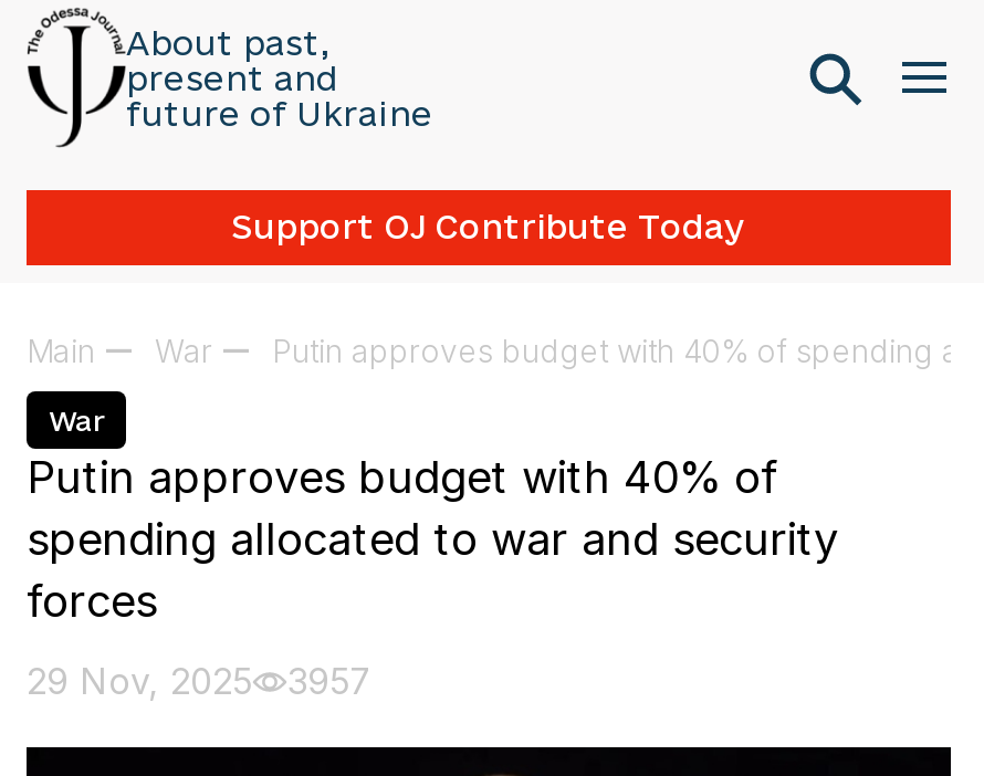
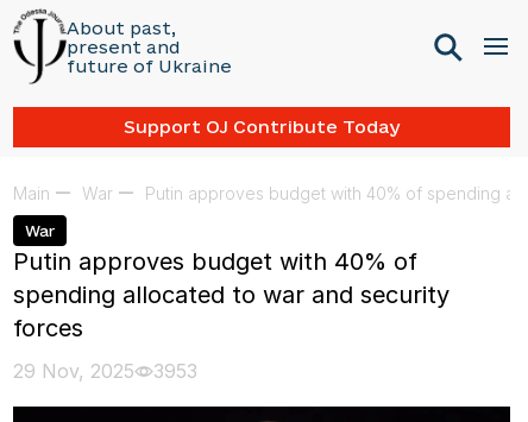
- 29 Nov, 2025 3957
+ 29 Nov, 2025 3953
